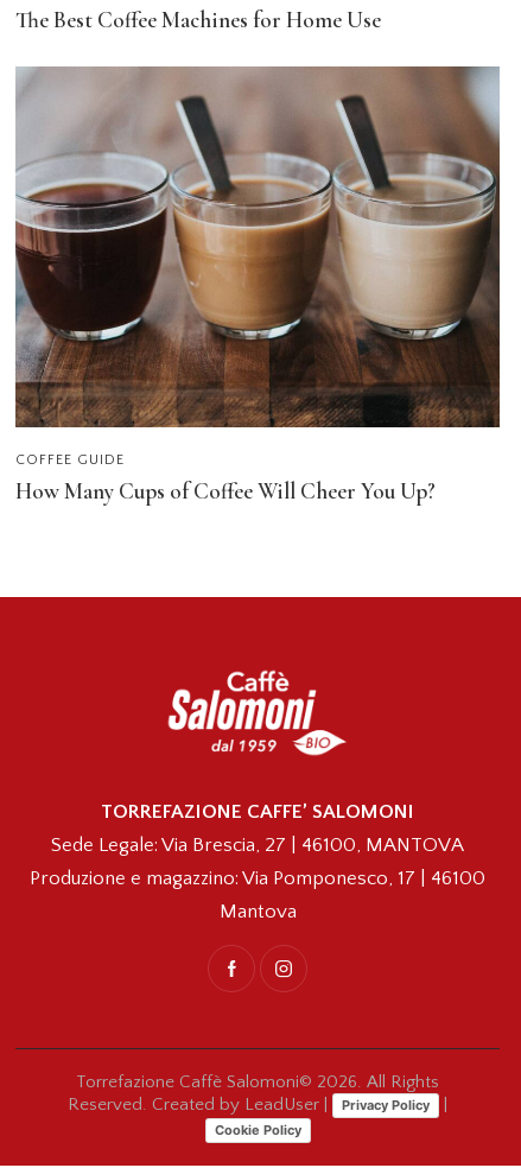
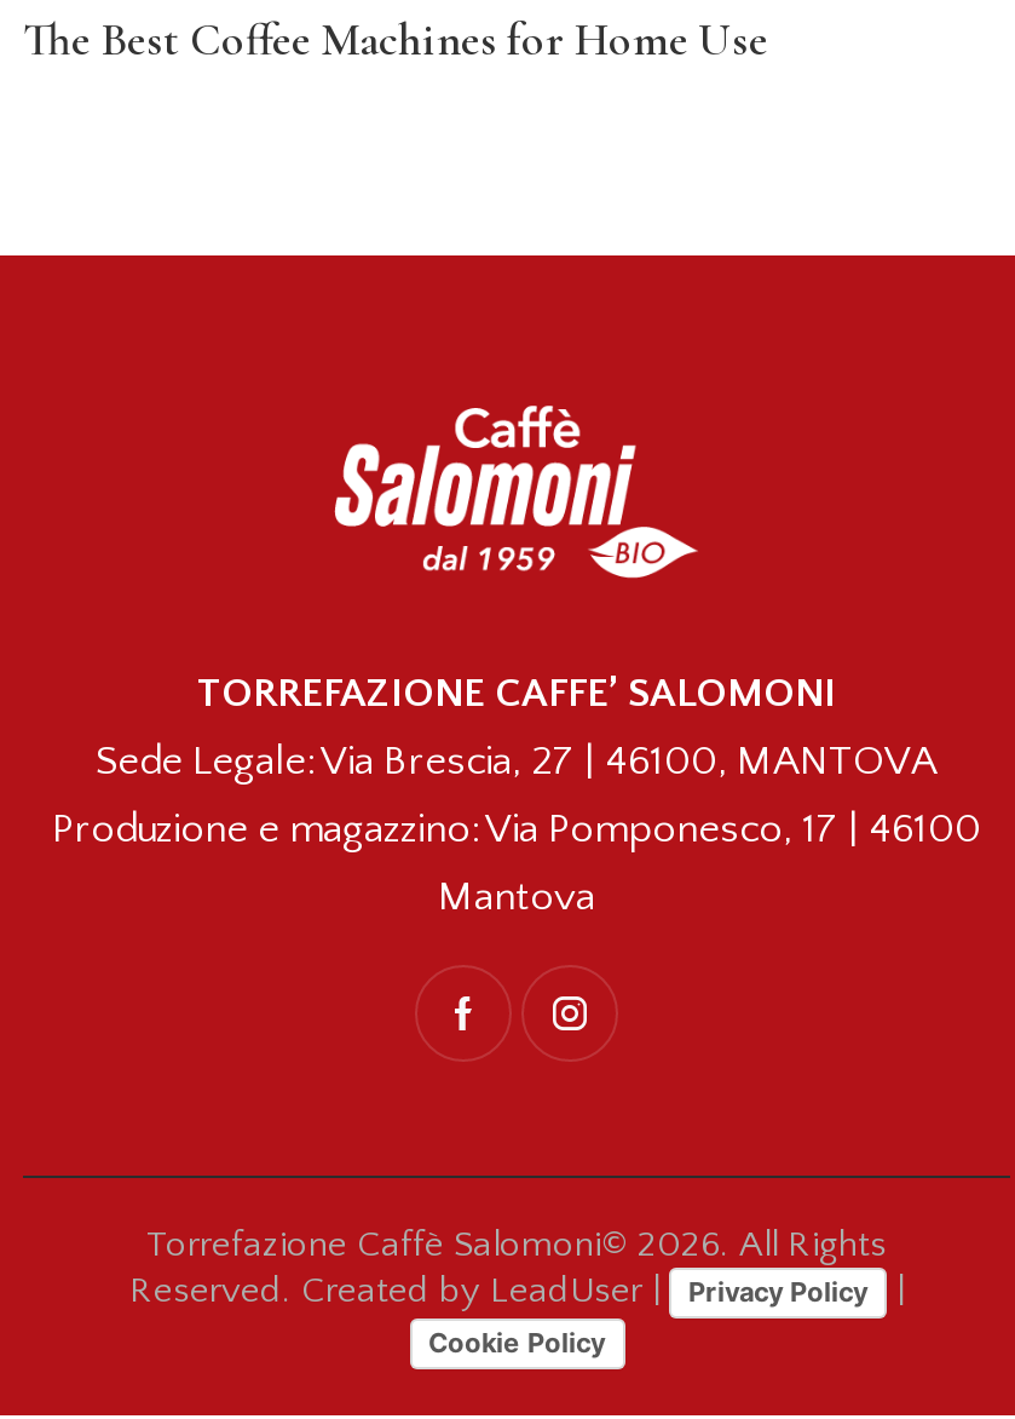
- [image]
- COFFEE GUIDE
- How Many Cups of Coffee Will Cheer You Up?
